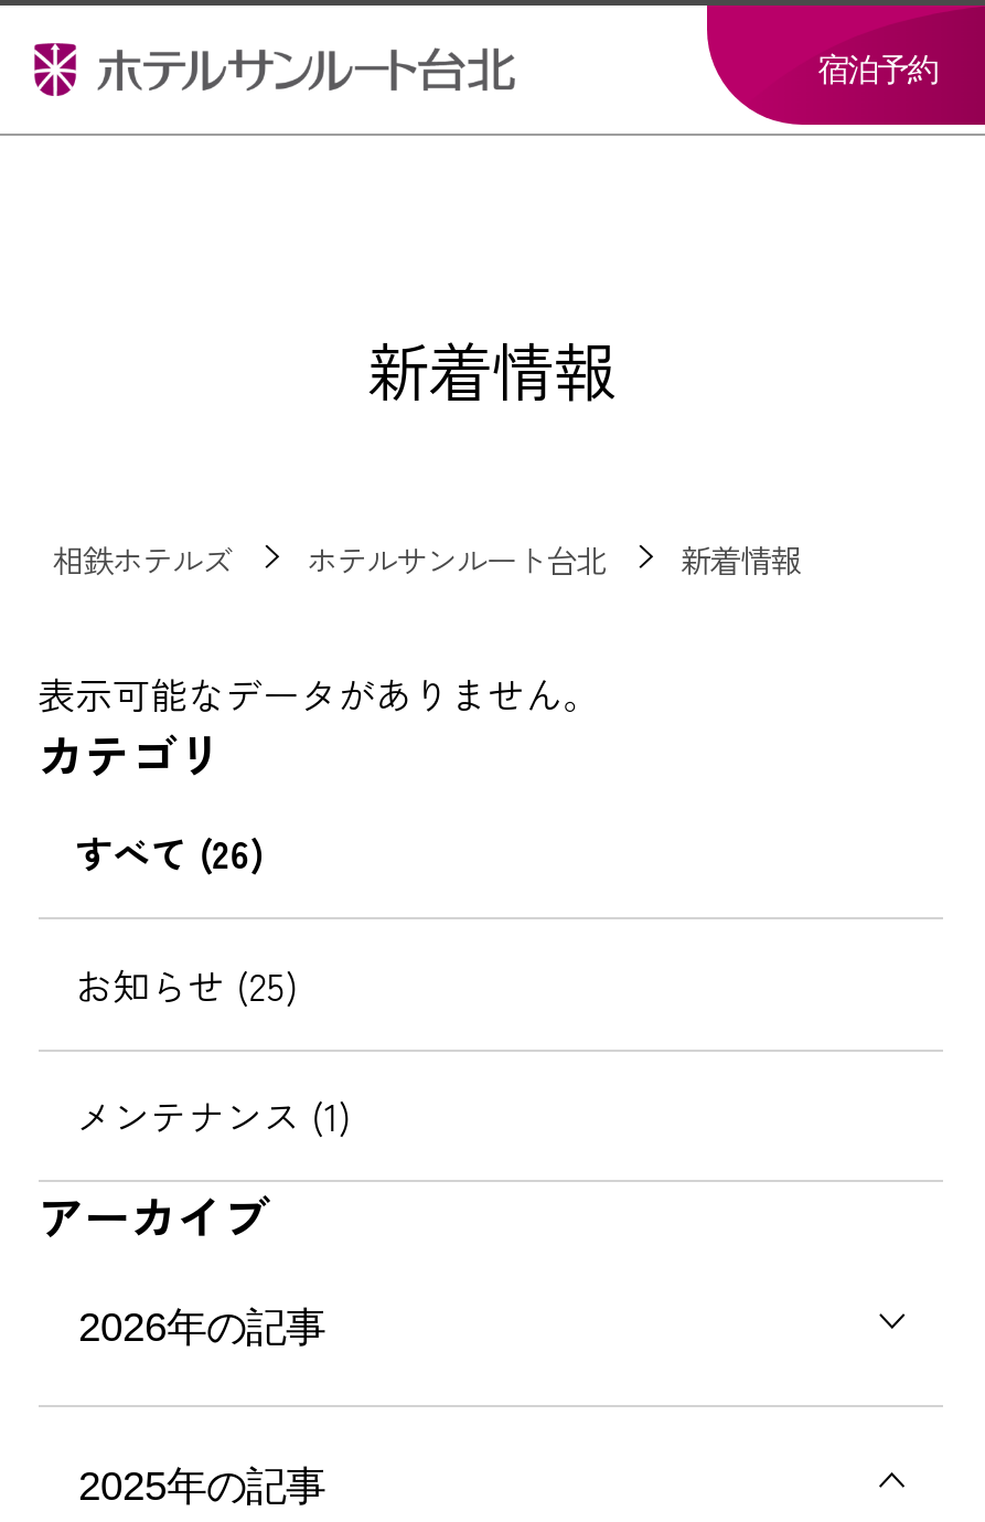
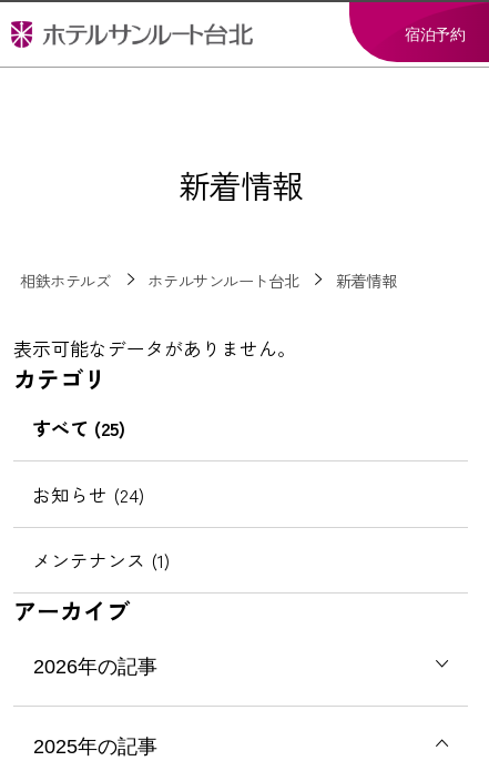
- すべて (26)
+ すべて (25)

- お知らせ (25)
+ お知らせ (24)
